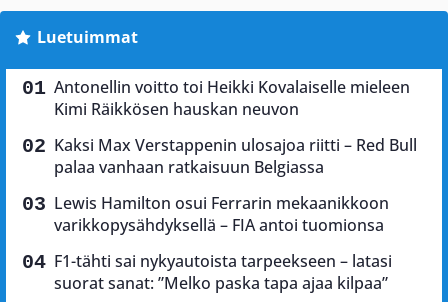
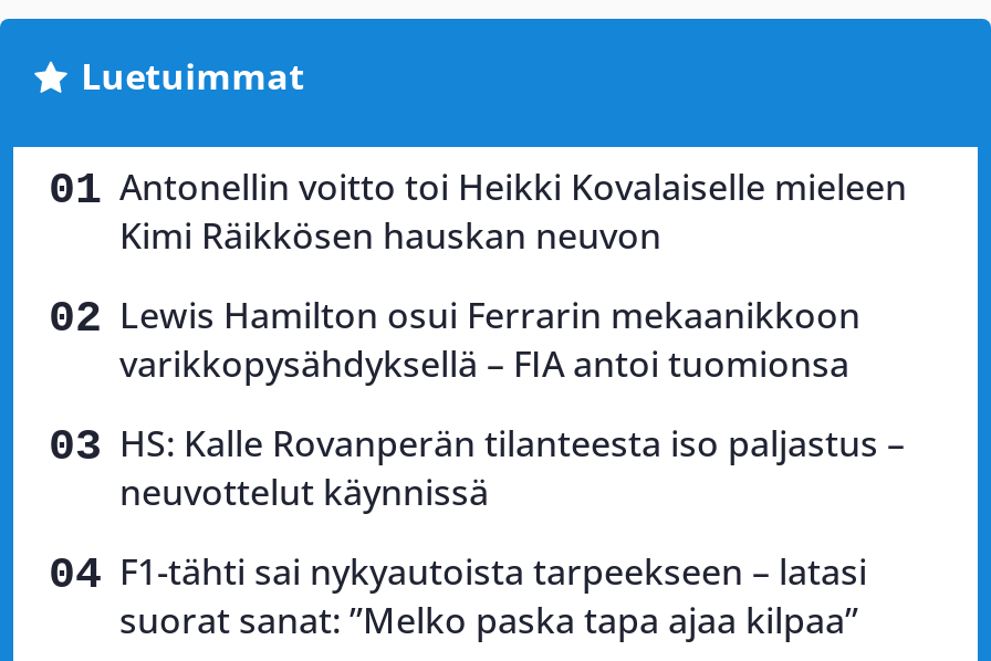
- Kaksi Max Verstappenin ulosajoa riitti – Red Bull
- palaa vanhaan ratkaisuun Belgiassa

moved up: Lewis Hamilton osui Ferrarin mekaanikkoon | varikkopysähdyksellä – FIA antoi tuomionsa

+ HS: Kalle Rovanperän tilanteesta iso paljastus –
+ neuvottelut käynnissä
